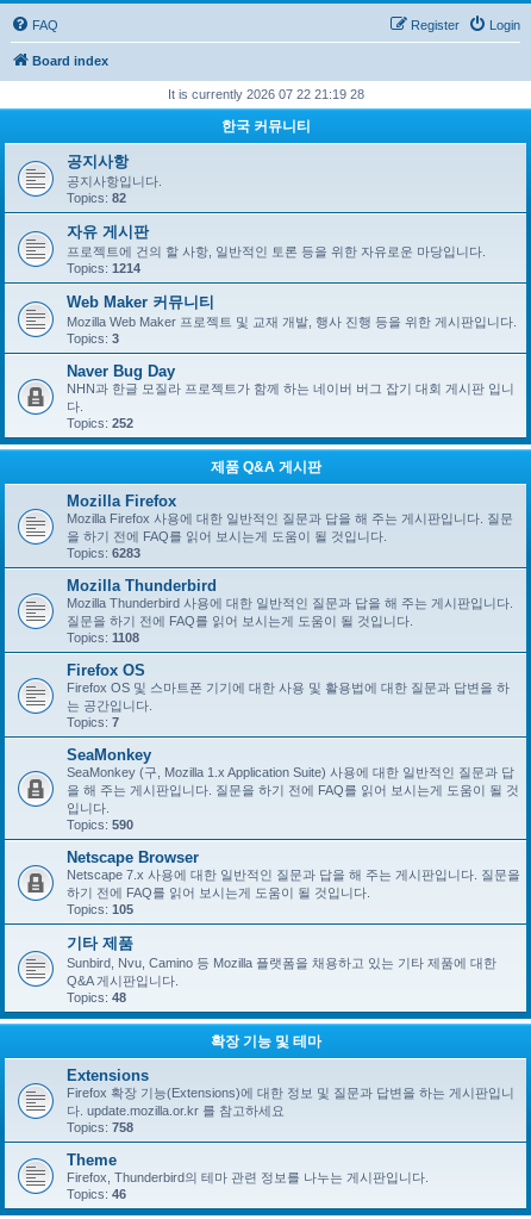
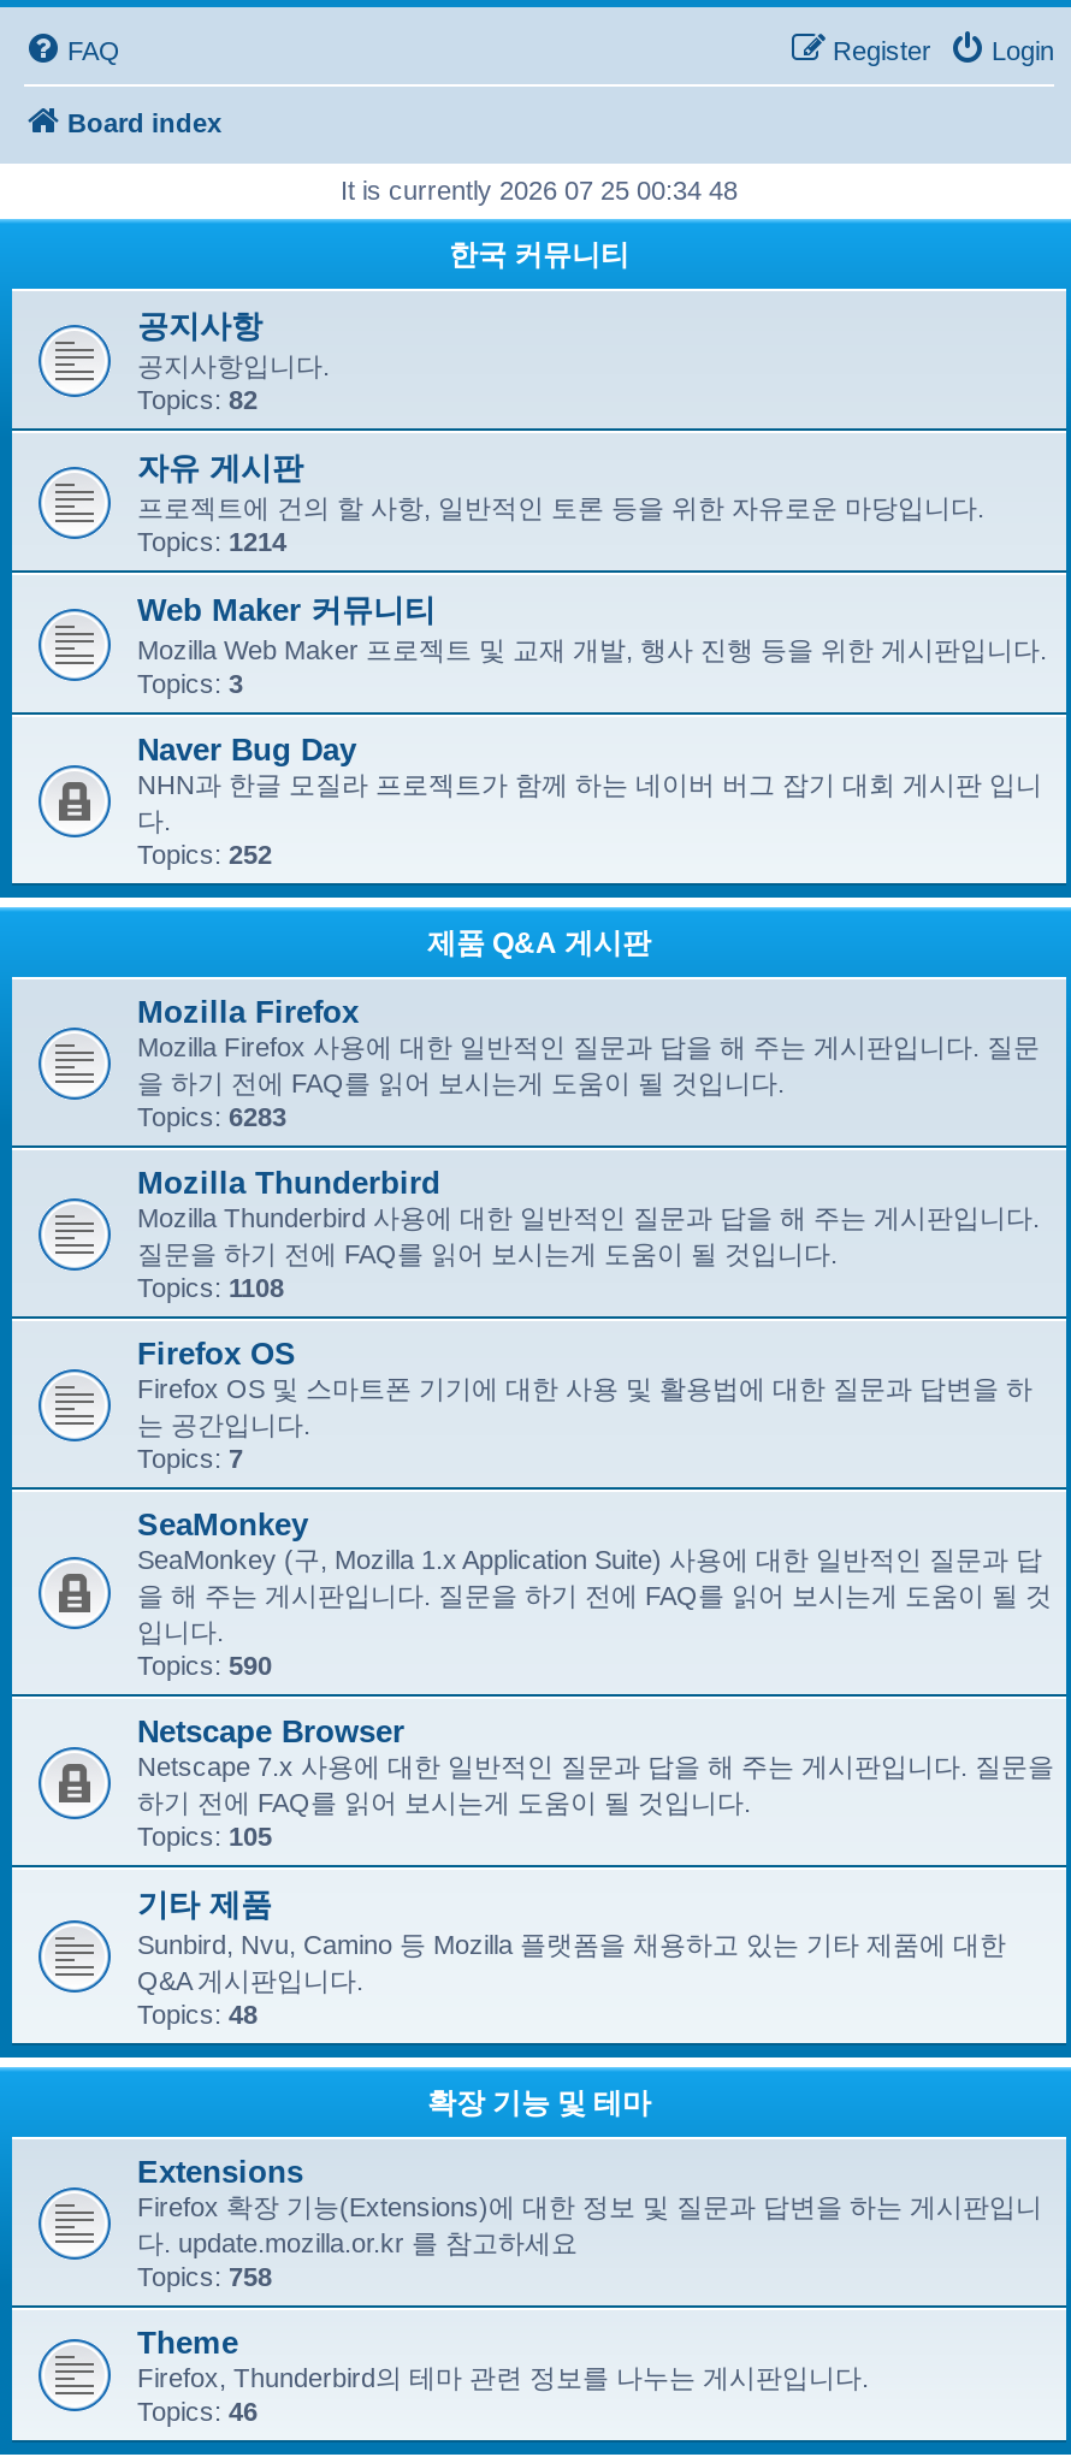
- It is currently 2026 07 22 21:19 28
+ It is currently 2026 07 25 00:34 48
